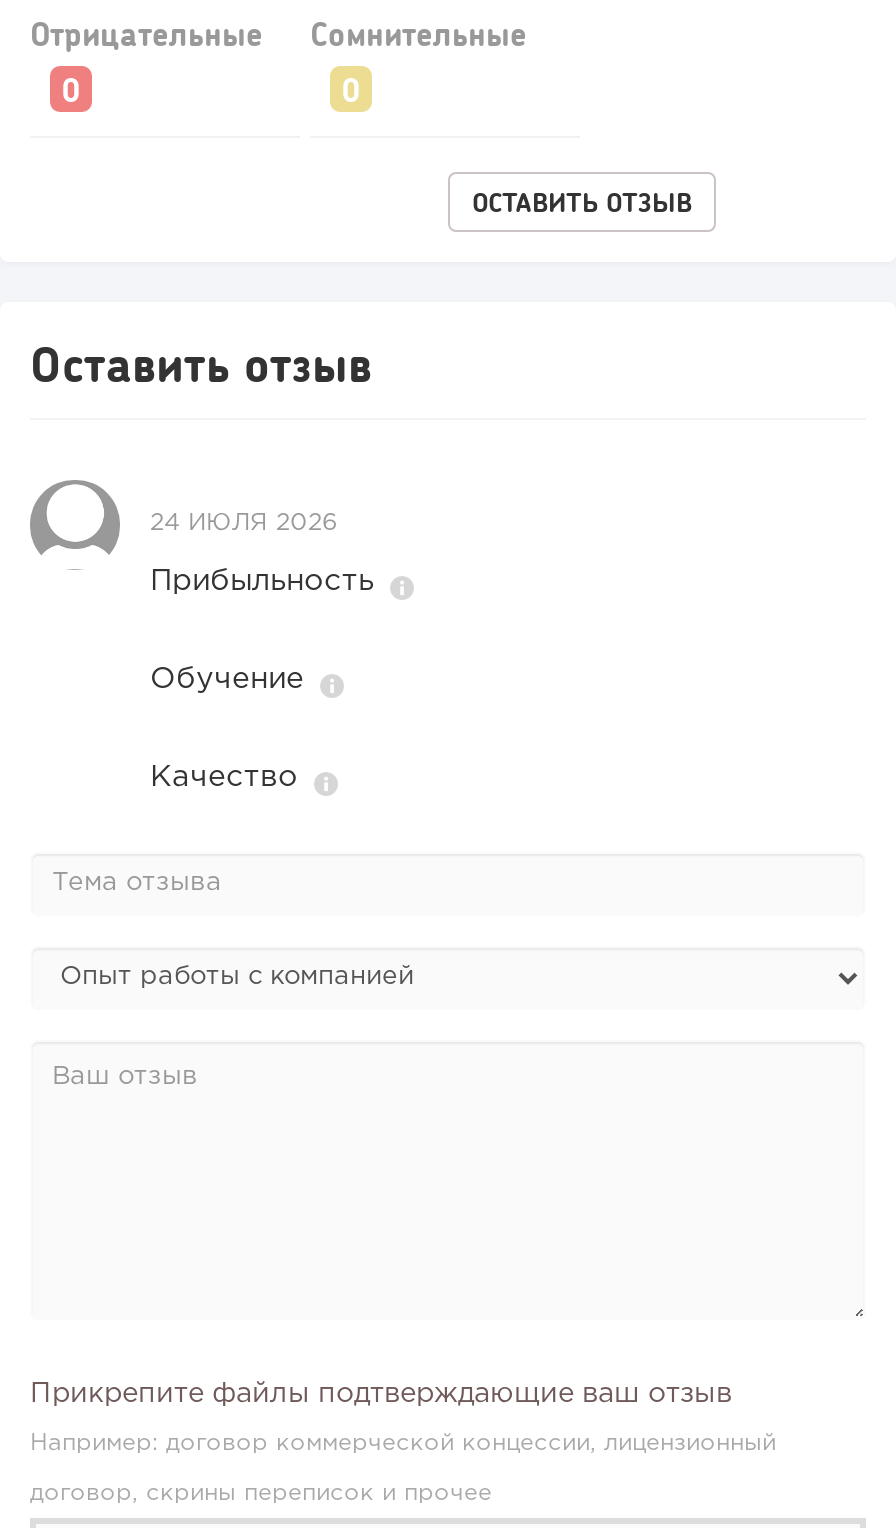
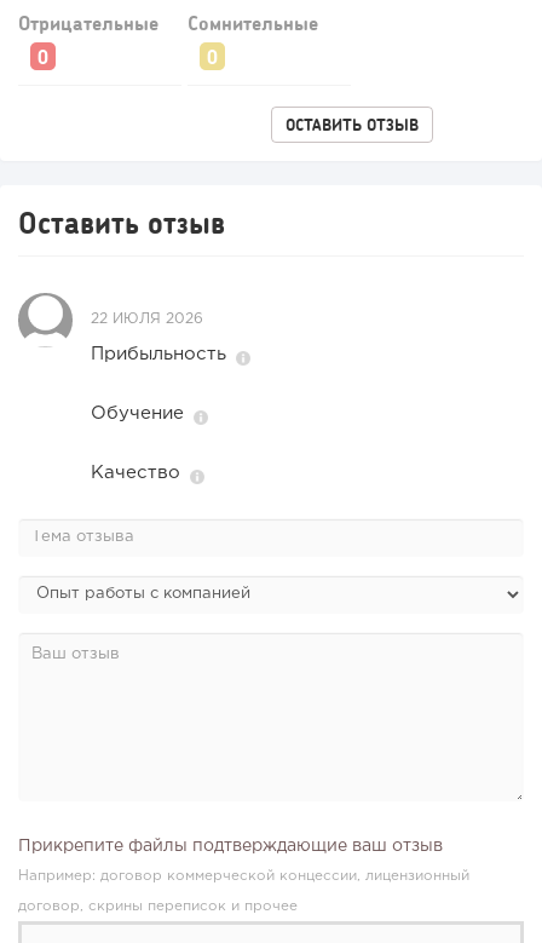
- 24 ИЮЛЯ 2026
+ 22 ИЮЛЯ 2026
